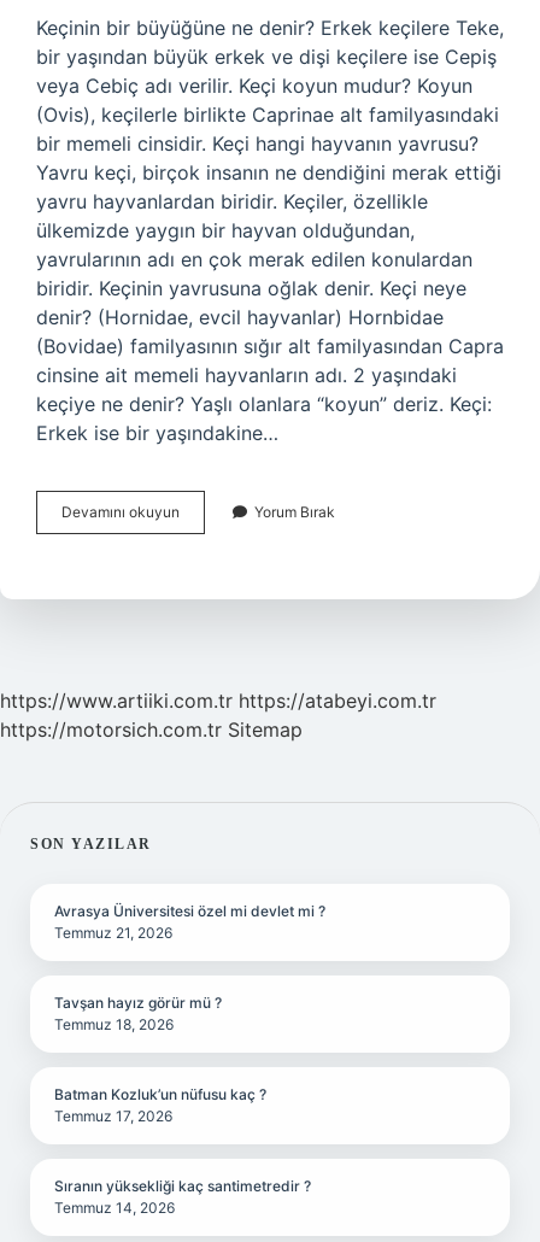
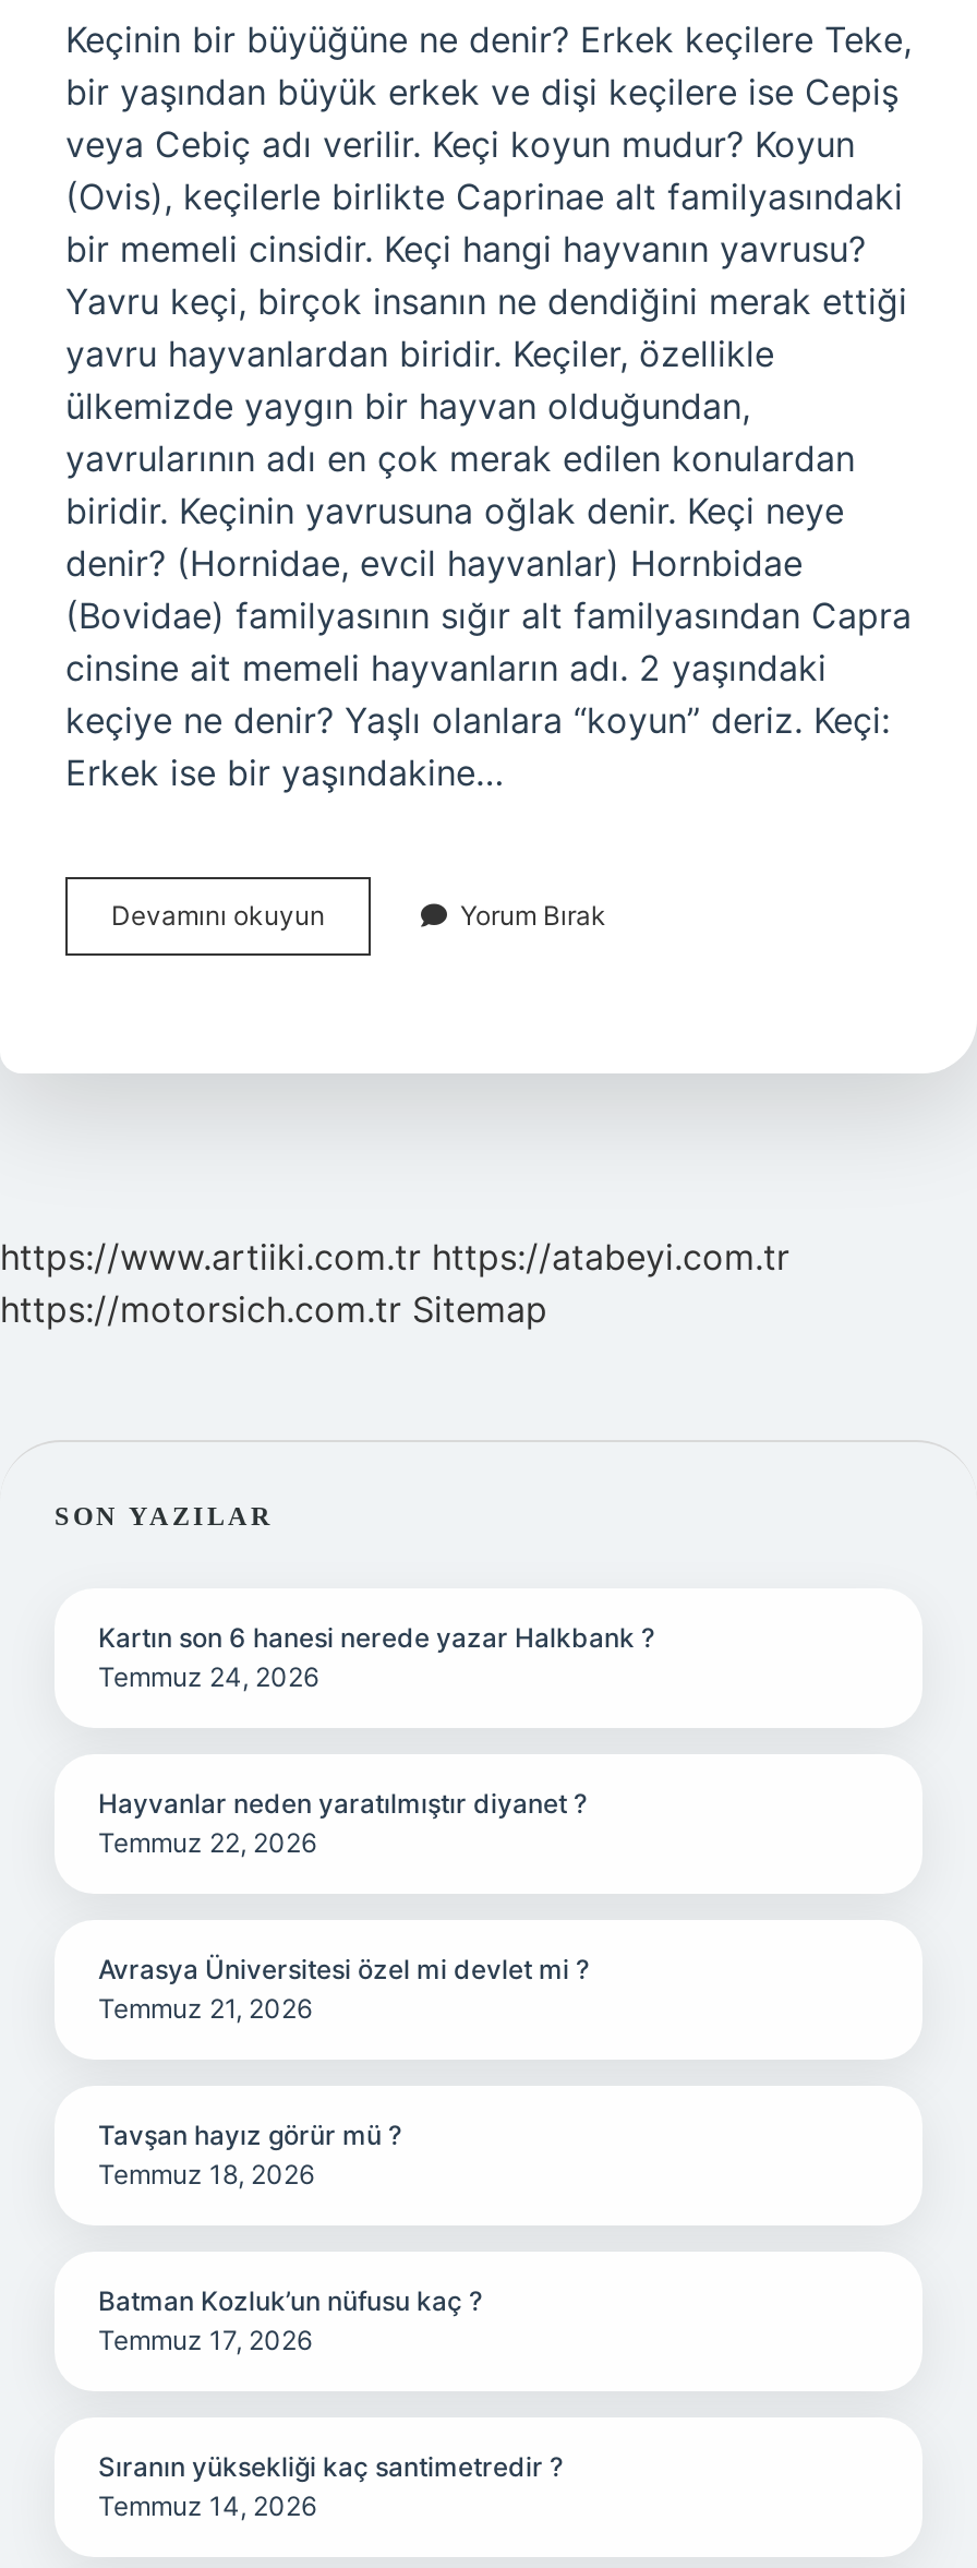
+ Kartın son 6 hanesi nerede yazar Halkbank ?
+ Temmuz 24, 2026

+ Hayvanlar neden yaratılmıştır diyanet ?
+ Temmuz 22, 2026
